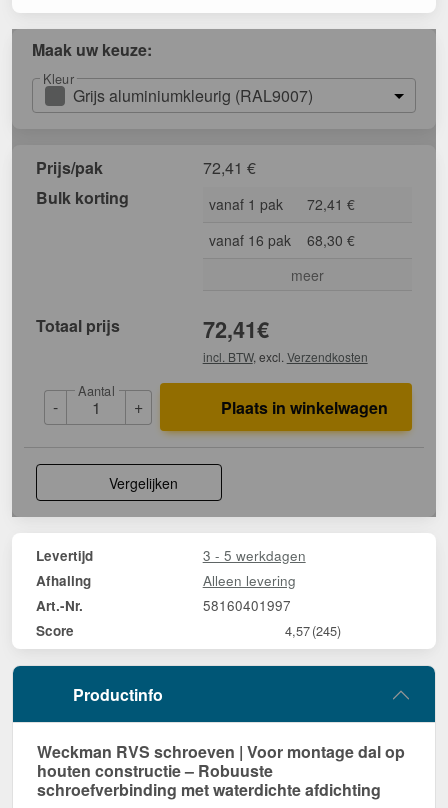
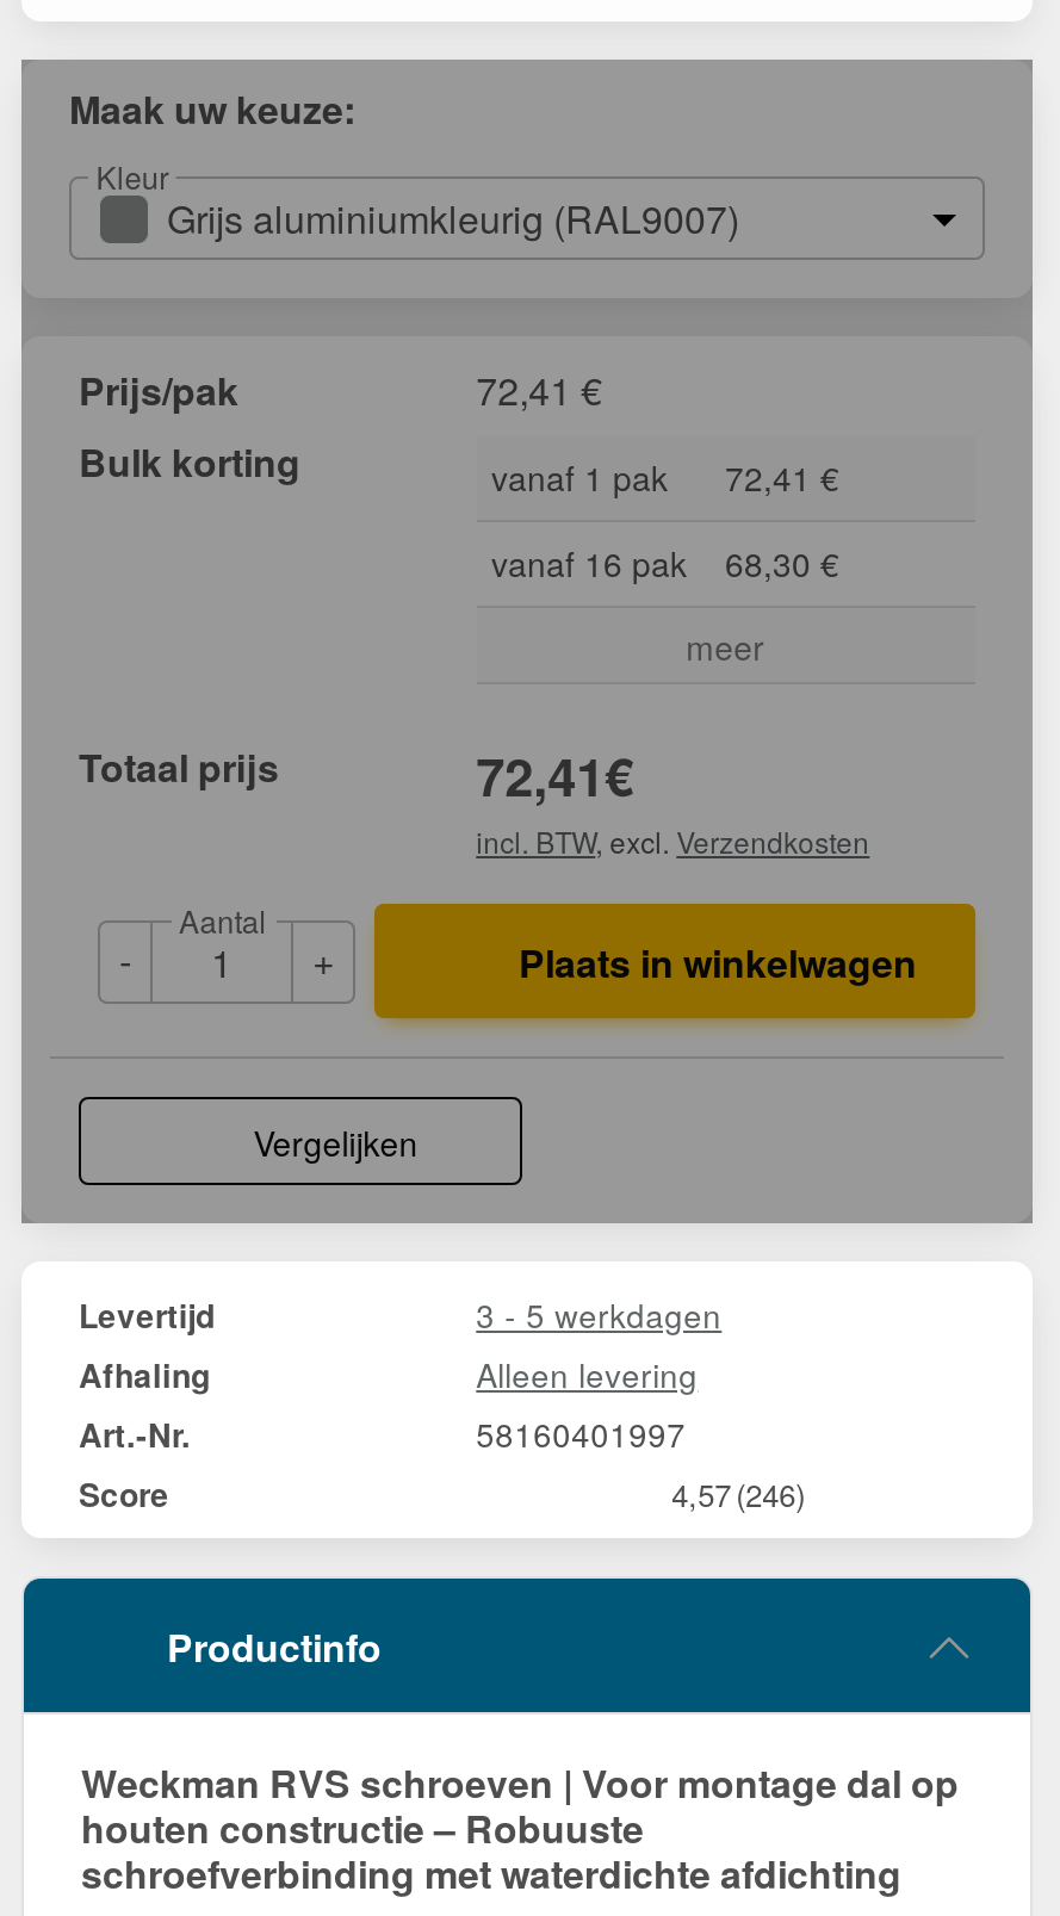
- 4,57 (245)
+ 4,57 (246)
